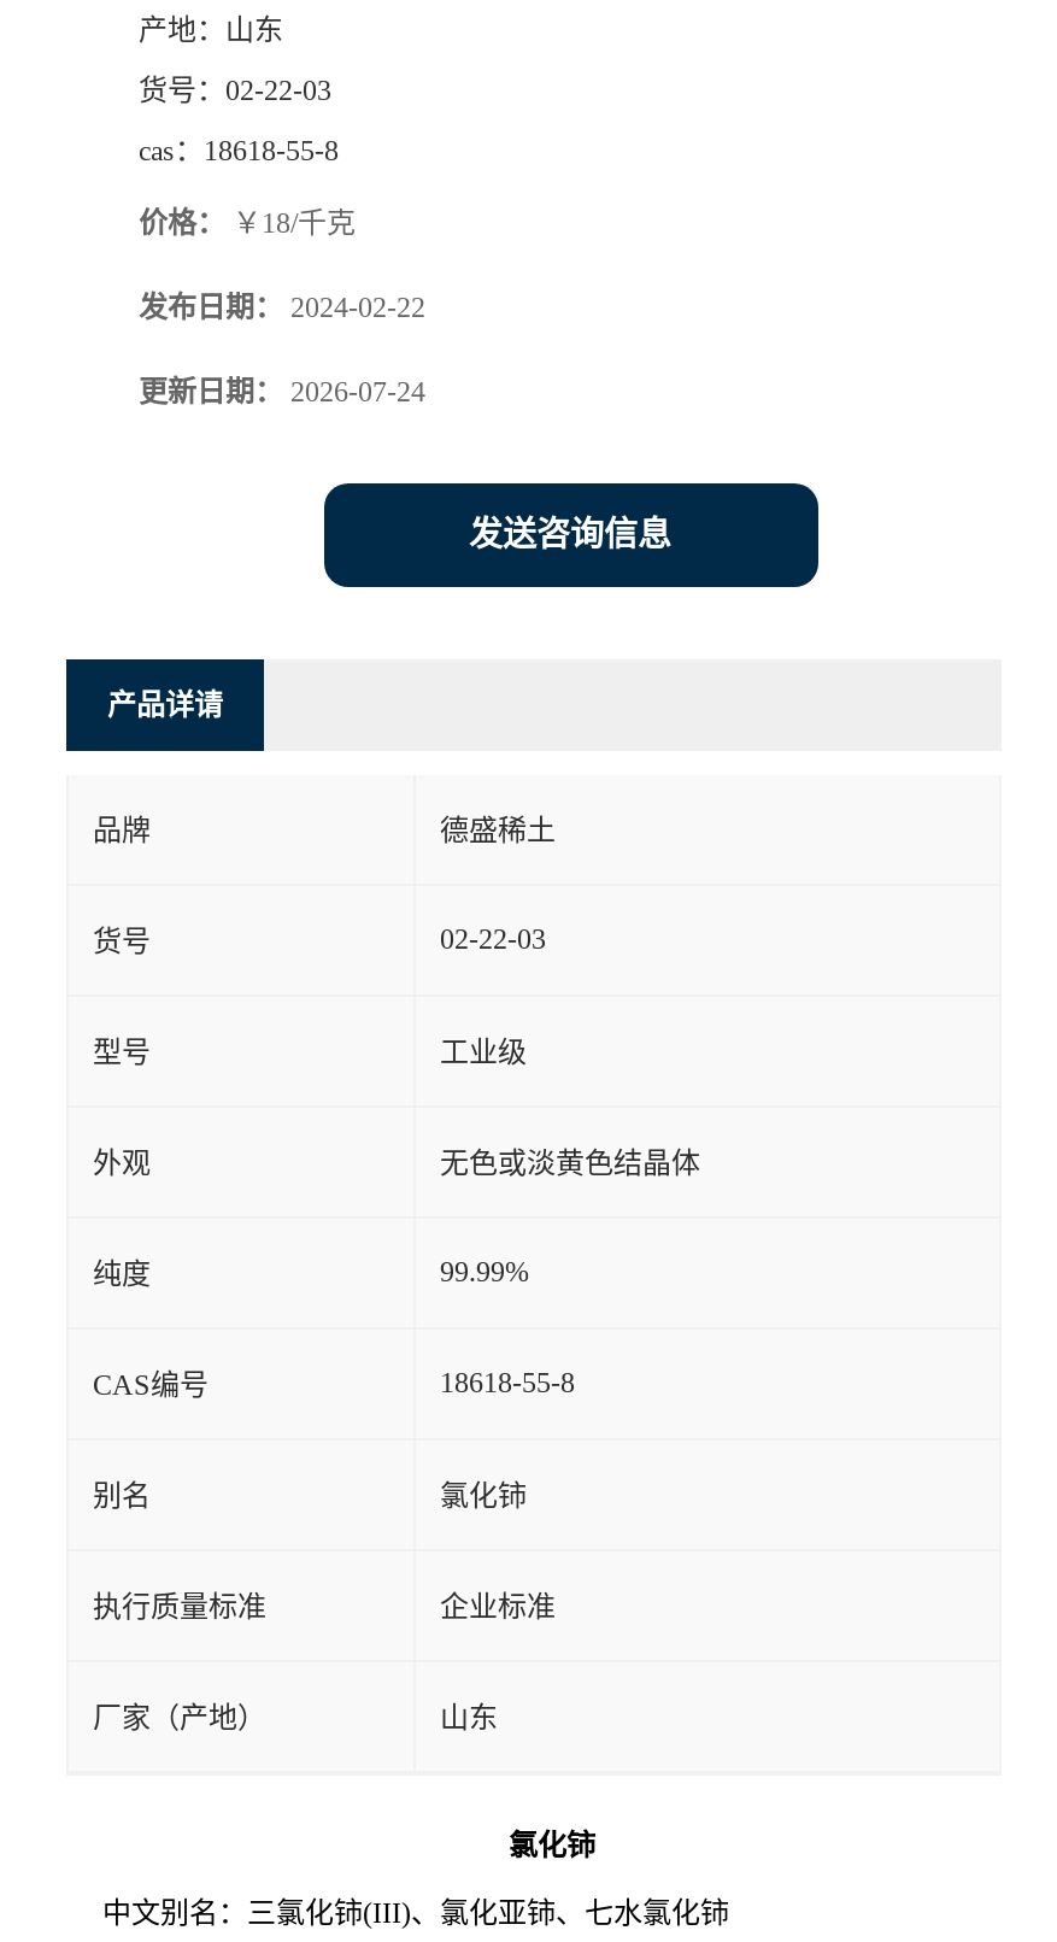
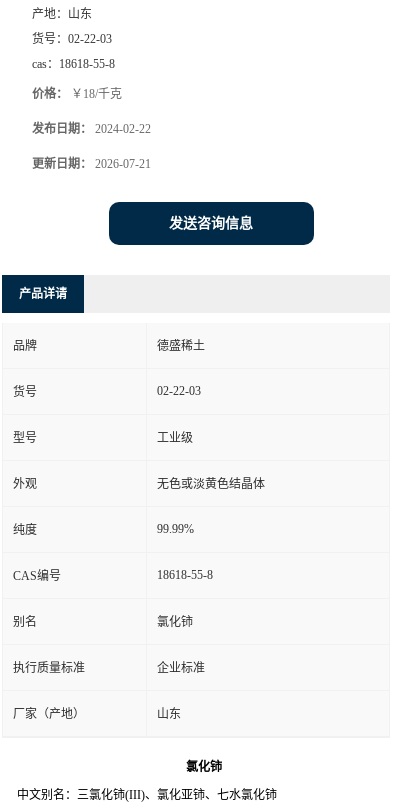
- 更新日期：2026-07-24
+ 更新日期：2026-07-21
